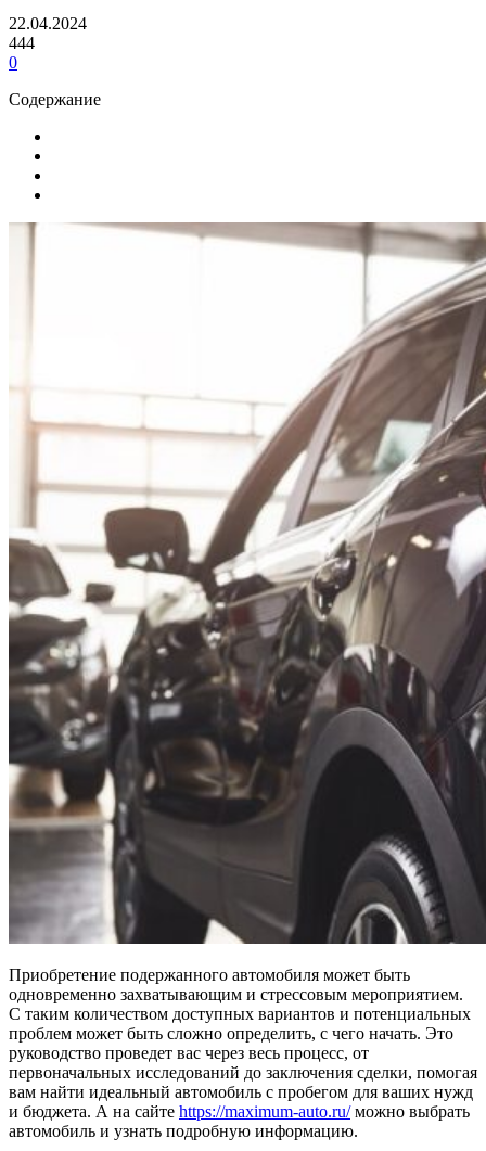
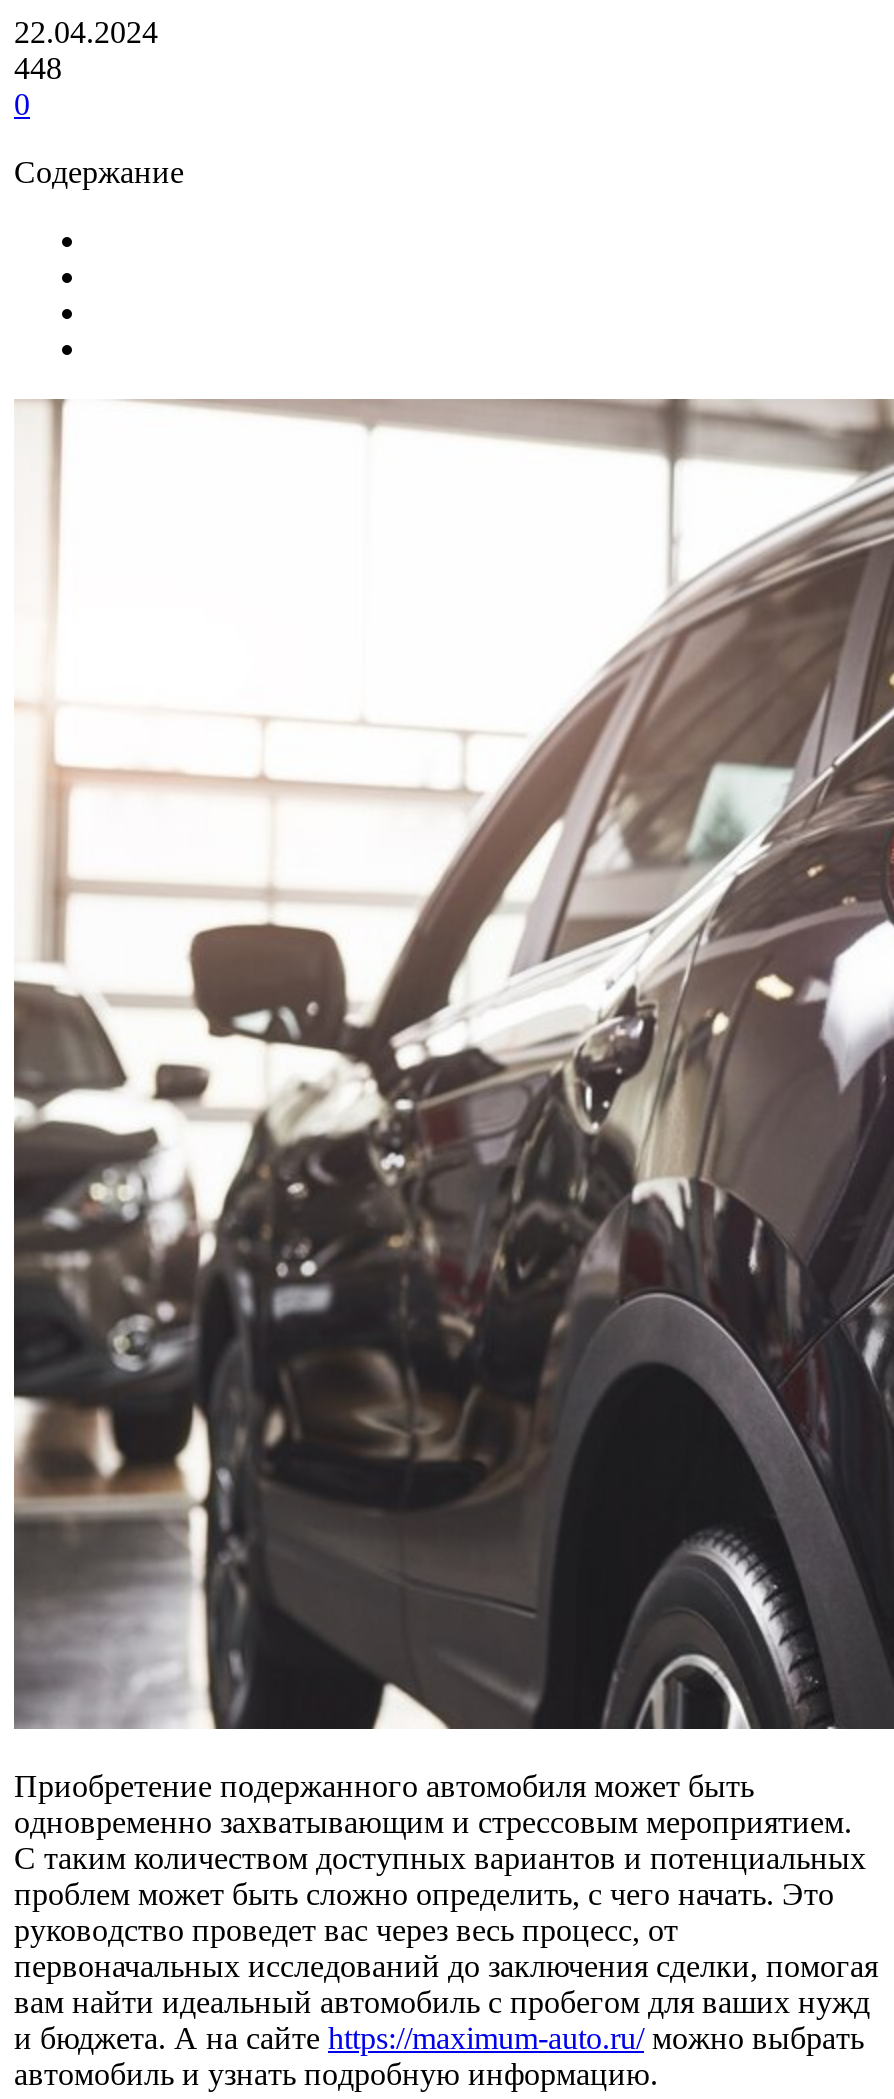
- 444
+ 448
